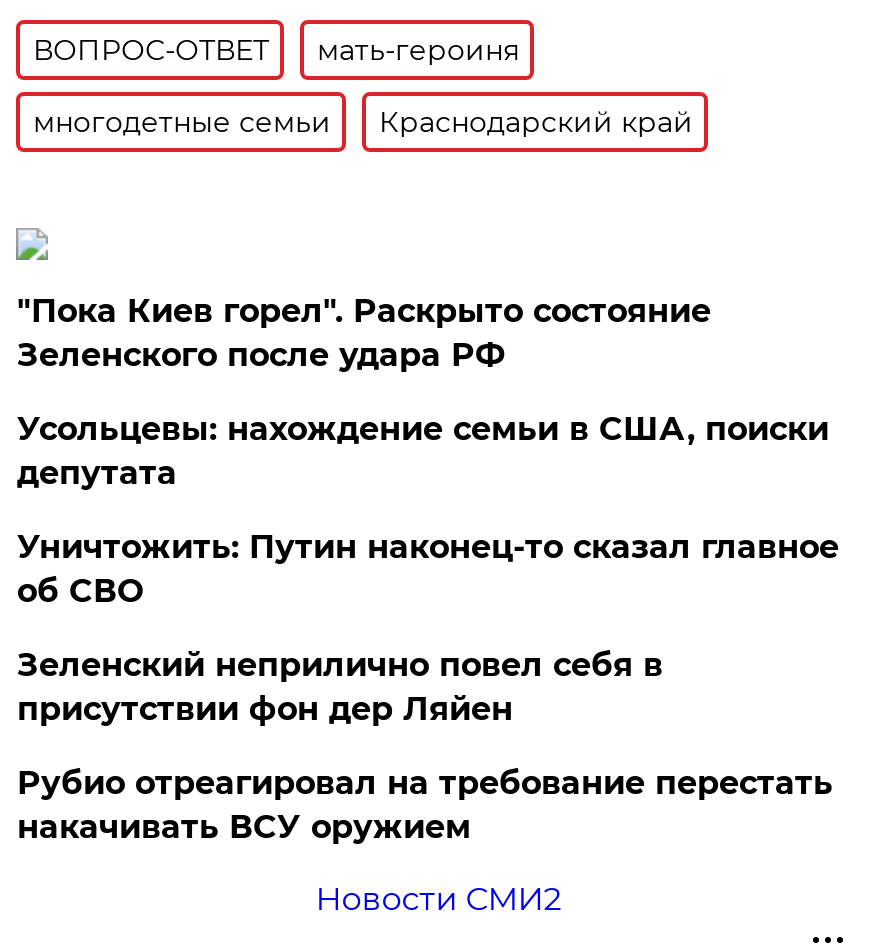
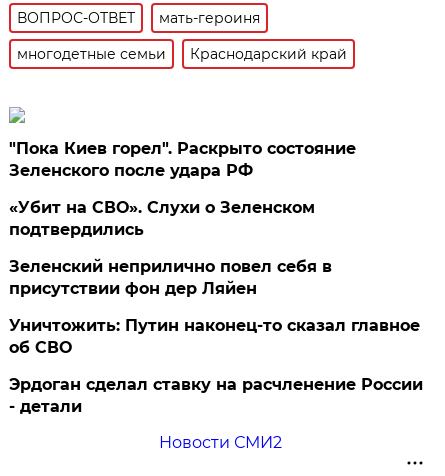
- Усольцевы: нахождение семьи в США, поиски
- депутата
+ «Убит на СВО». Слухи о Зеленском
+ подтвердились

moved down: Уничтожить: Путин наконец-то сказал главное | об СВО

moved up: Зеленский неприлично повел cебя в | присутствии фон дер Ляйен

- Рубио отреагировал на требование перестать
- накачивать ВСУ оружием
+ Эрдоган сделал ставку на расчленение России
+ - детали
